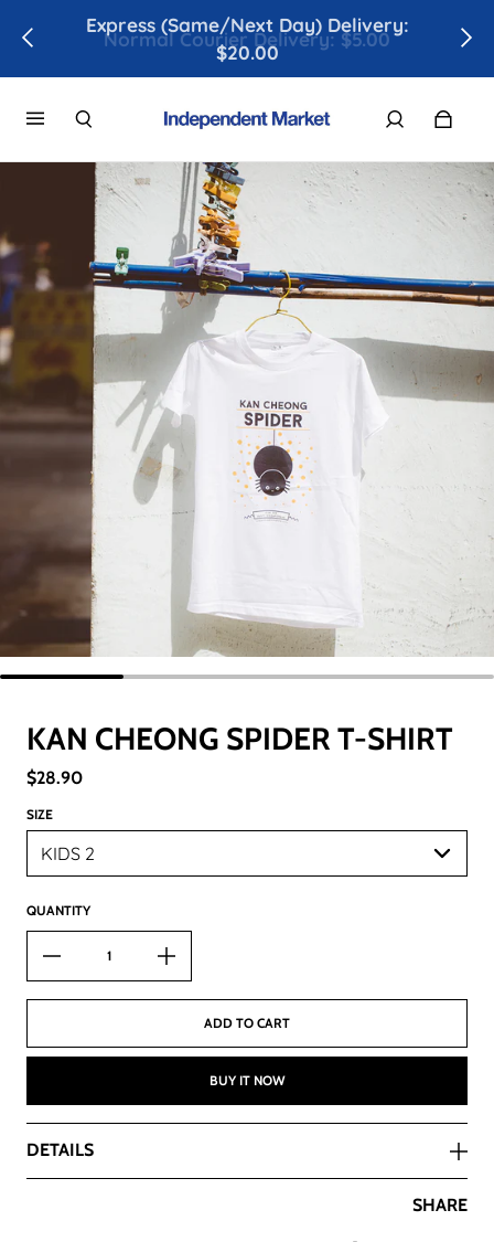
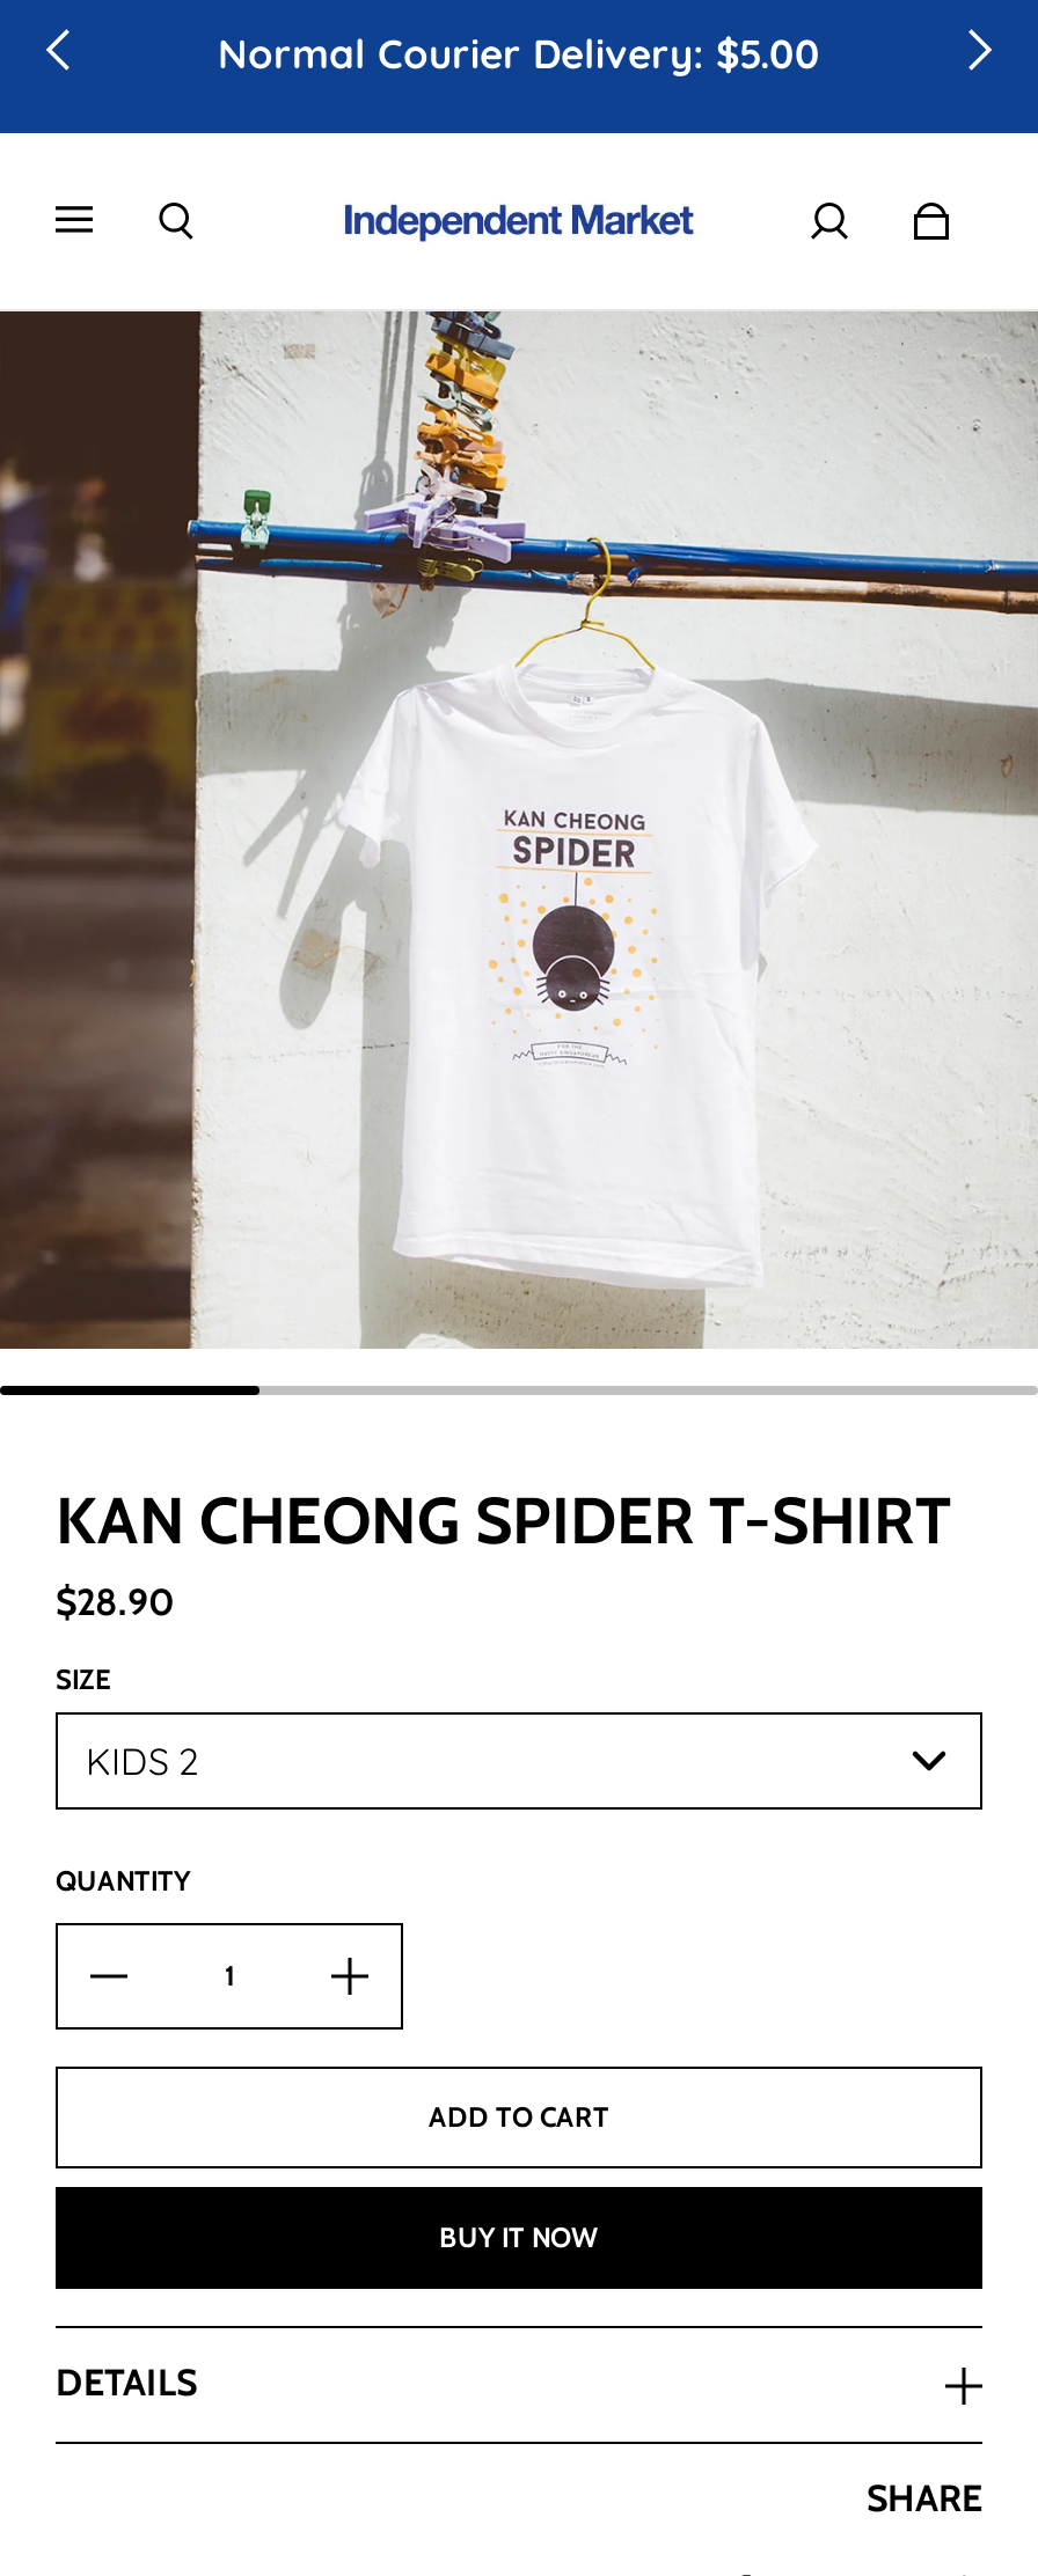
- Express (Same/Next Day) Delivery:
- $20.00
+ Normal Courier Delivery: $5.00
